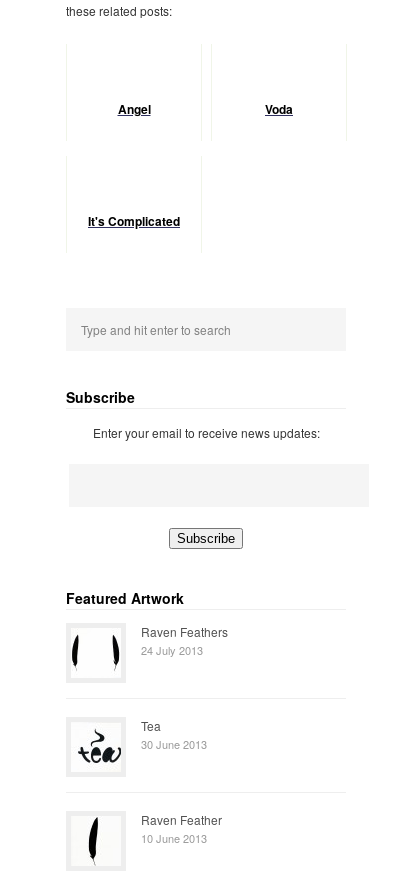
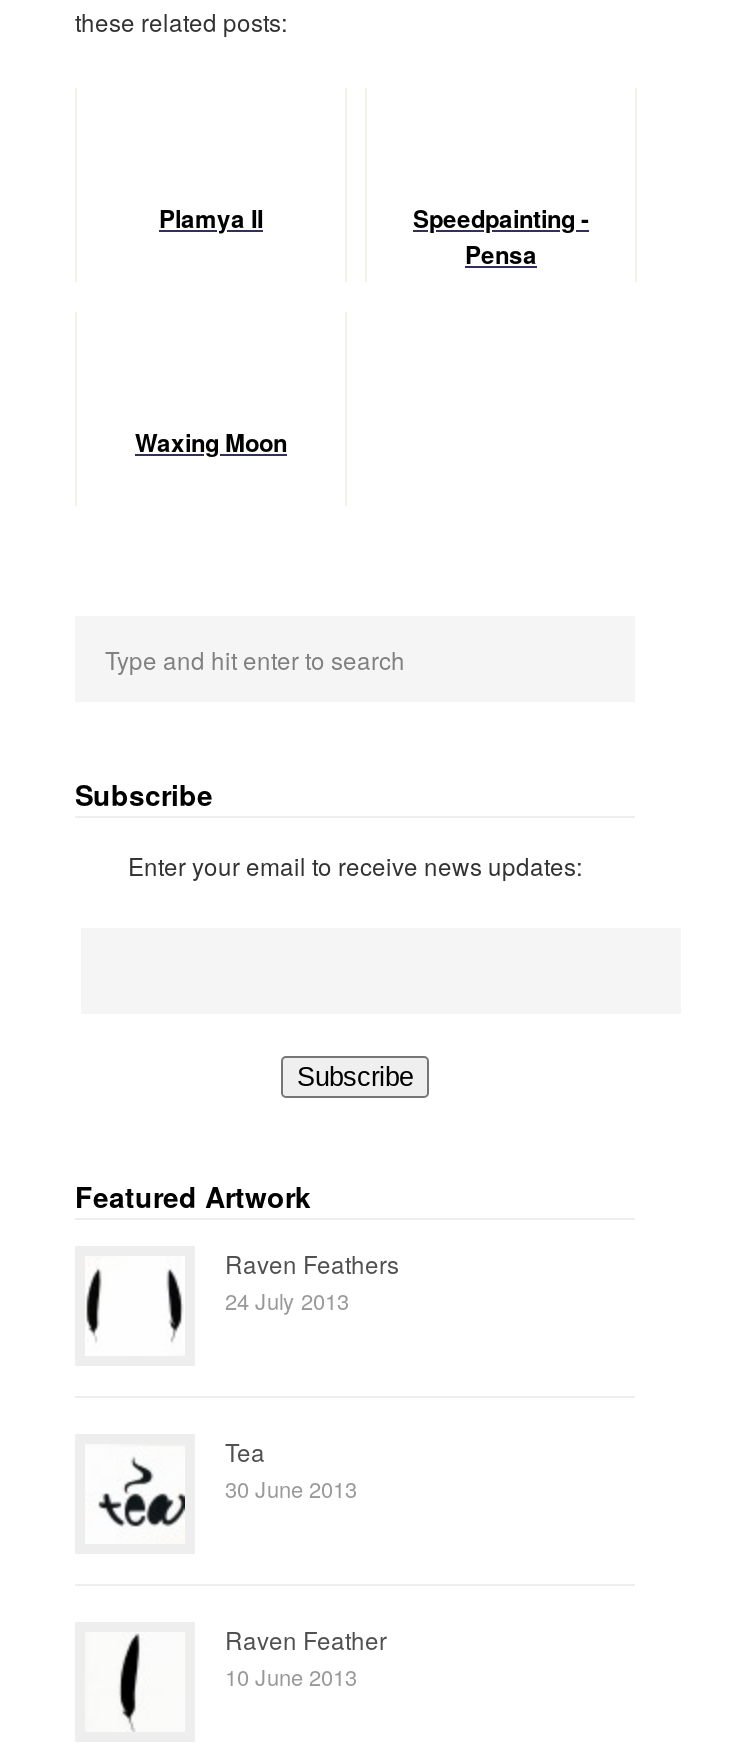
- Angel
- Voda
+ Plamya II
+ Speedpainting -
+ Pensa

- It's Complicated
+ Waxing Moon
